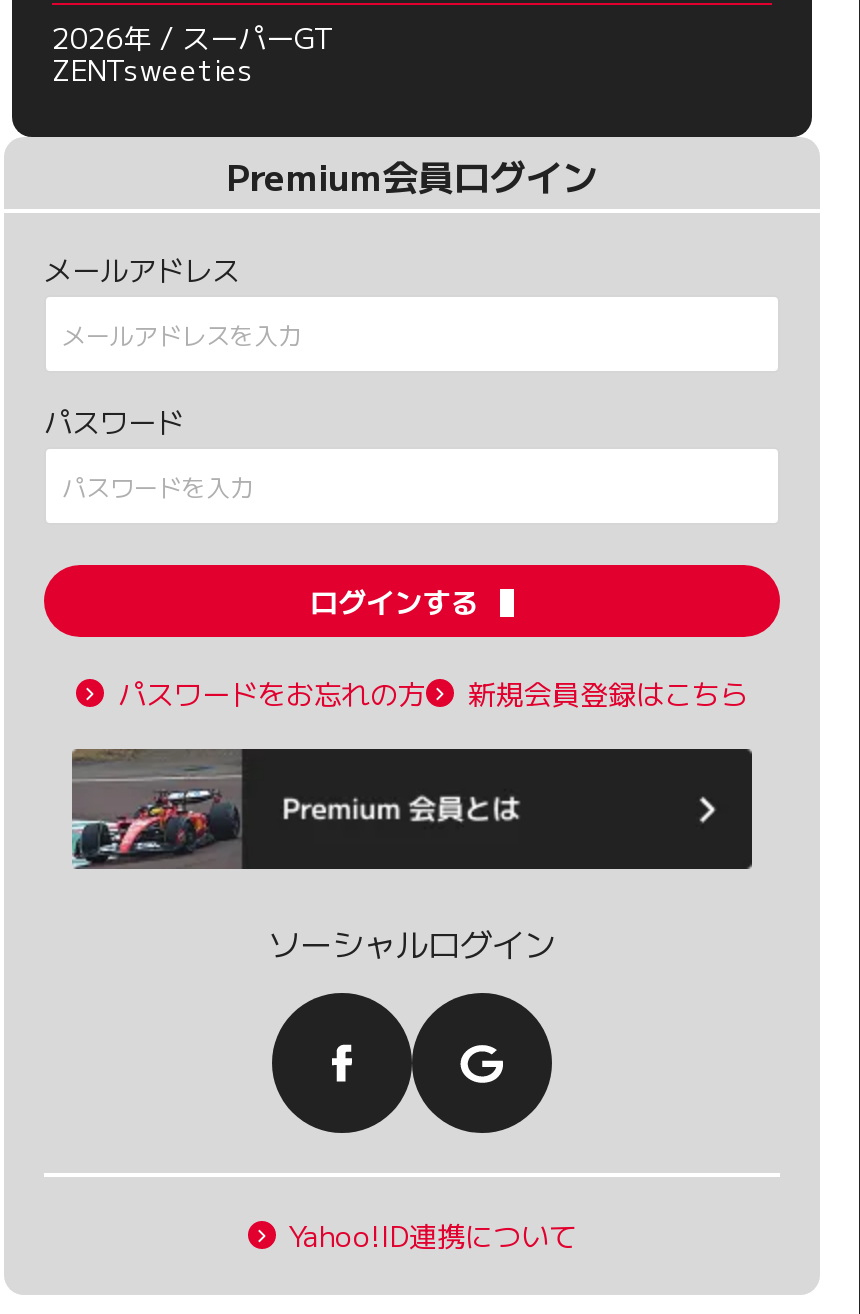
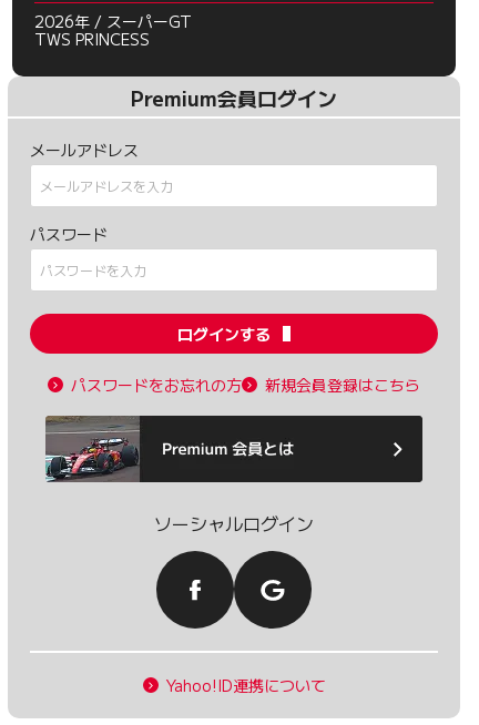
- ZENTsweeties
+ TWS PRINCESS
